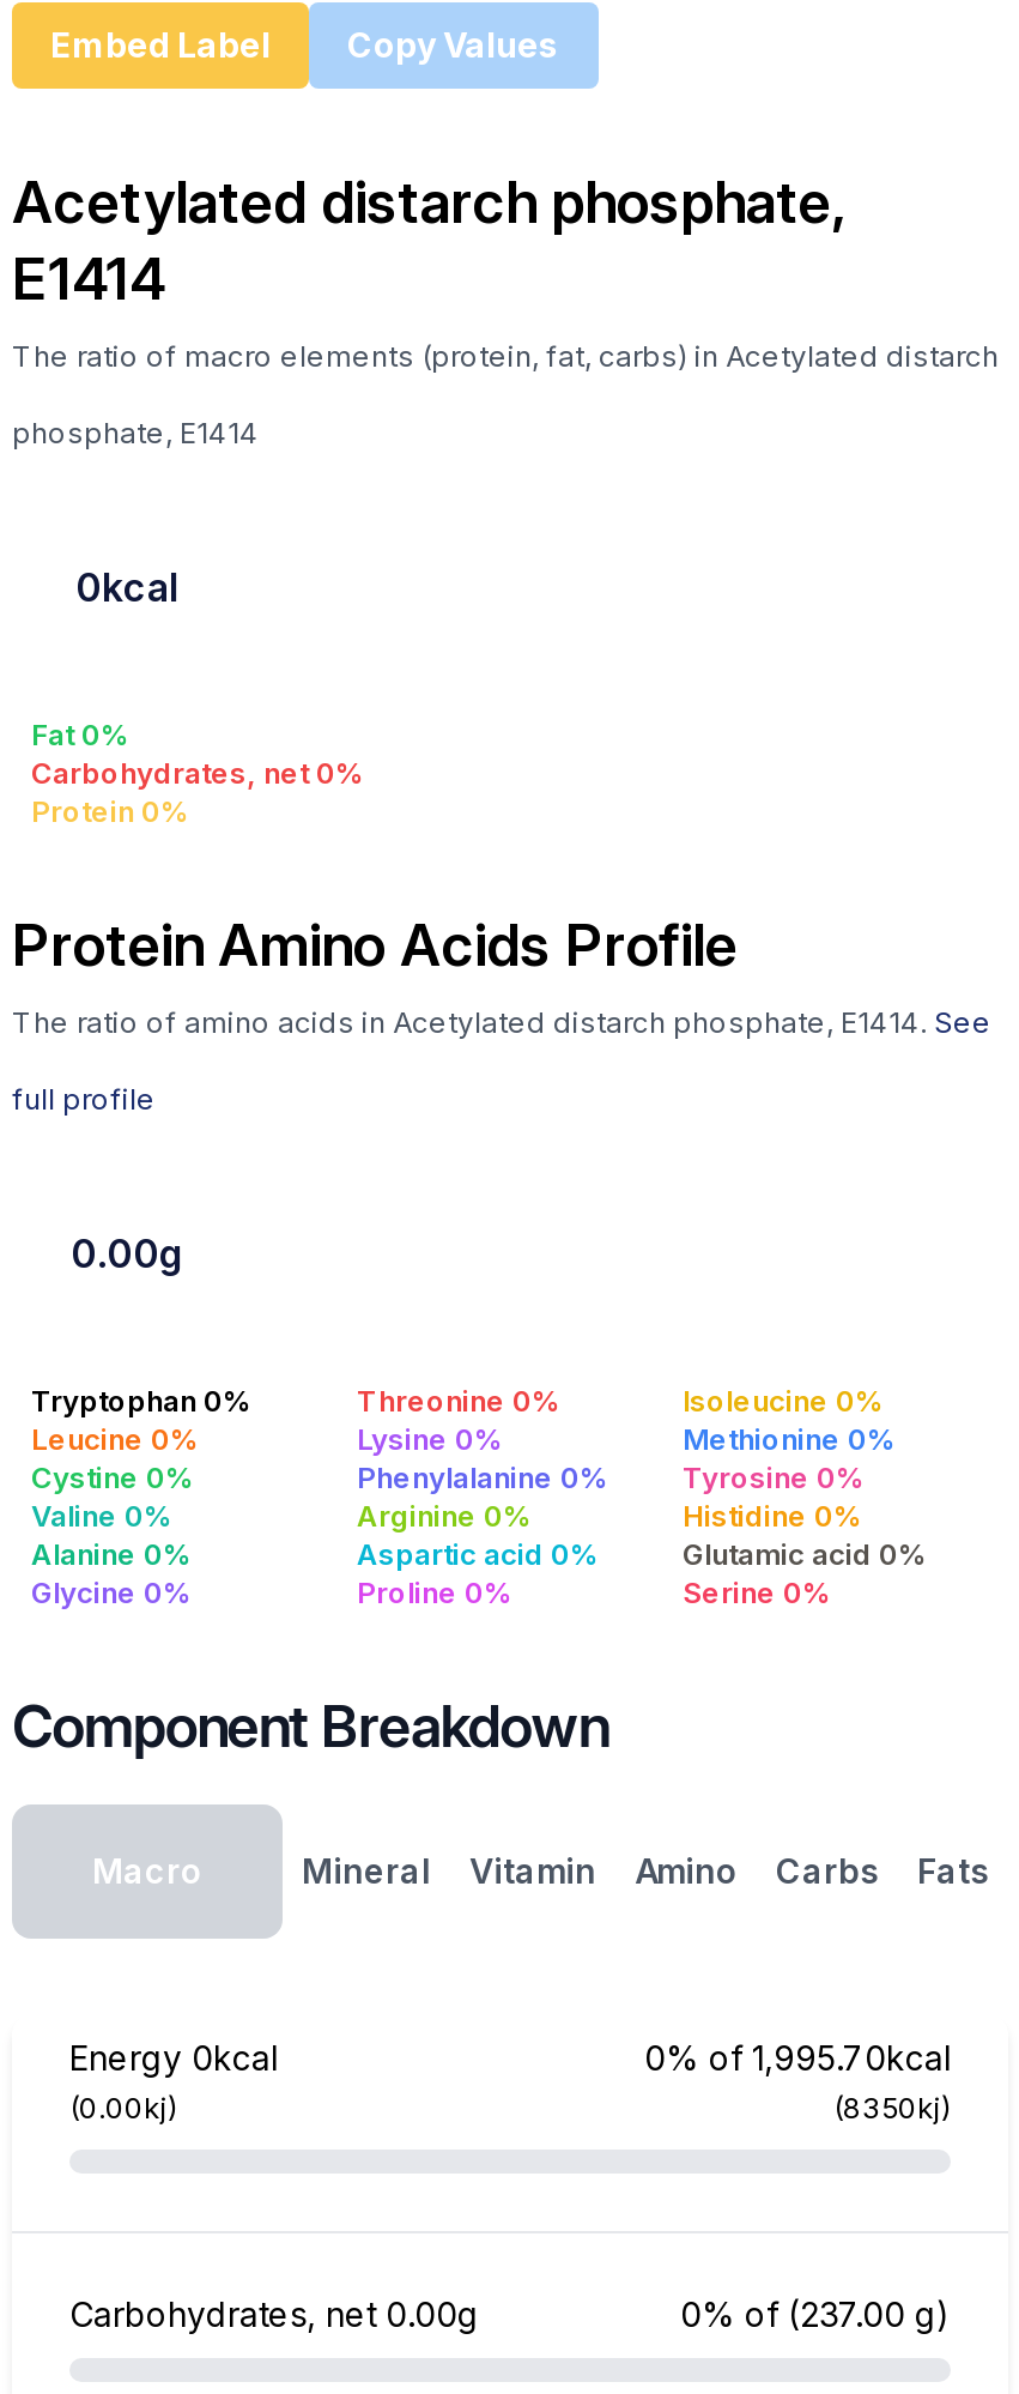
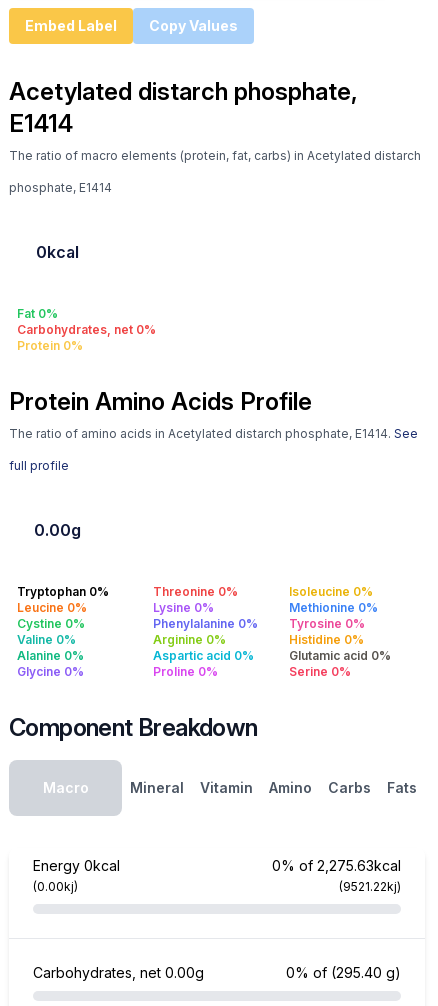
- 0% of 1,995.70kcal
- (8350kj)
+ 0% of 2,275.63kcal
+ (9521.22kj)

- 0% of (237.00 g)
+ 0% of (295.40 g)
